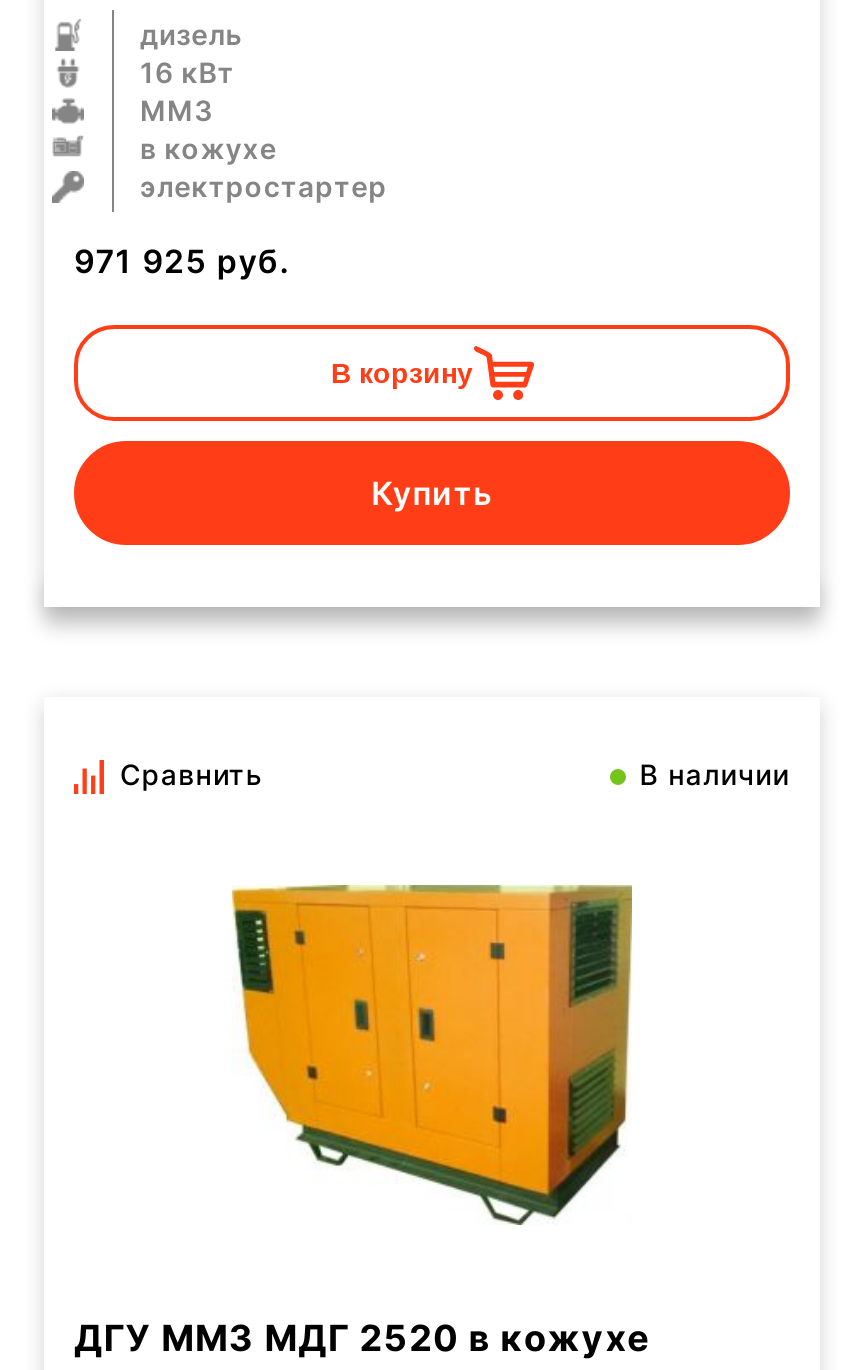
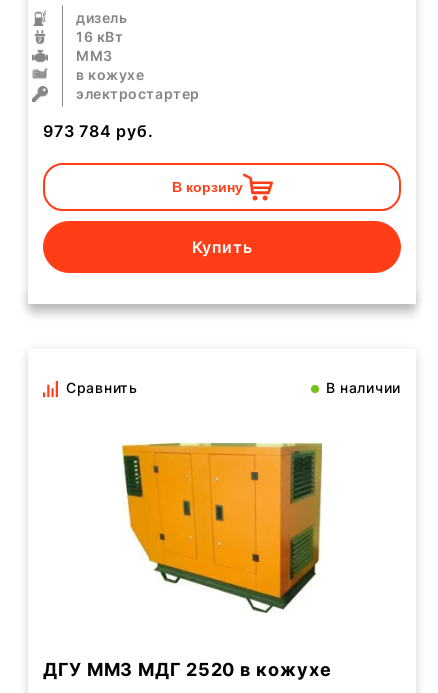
- 971 925 руб.
+ 973 784 руб.
